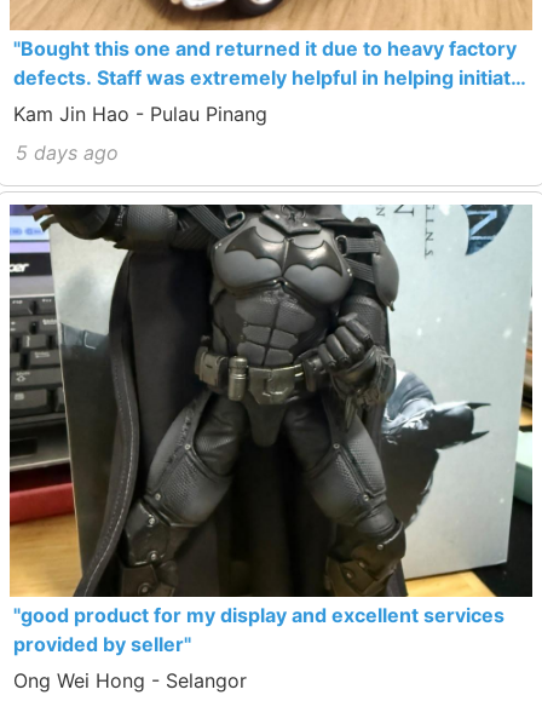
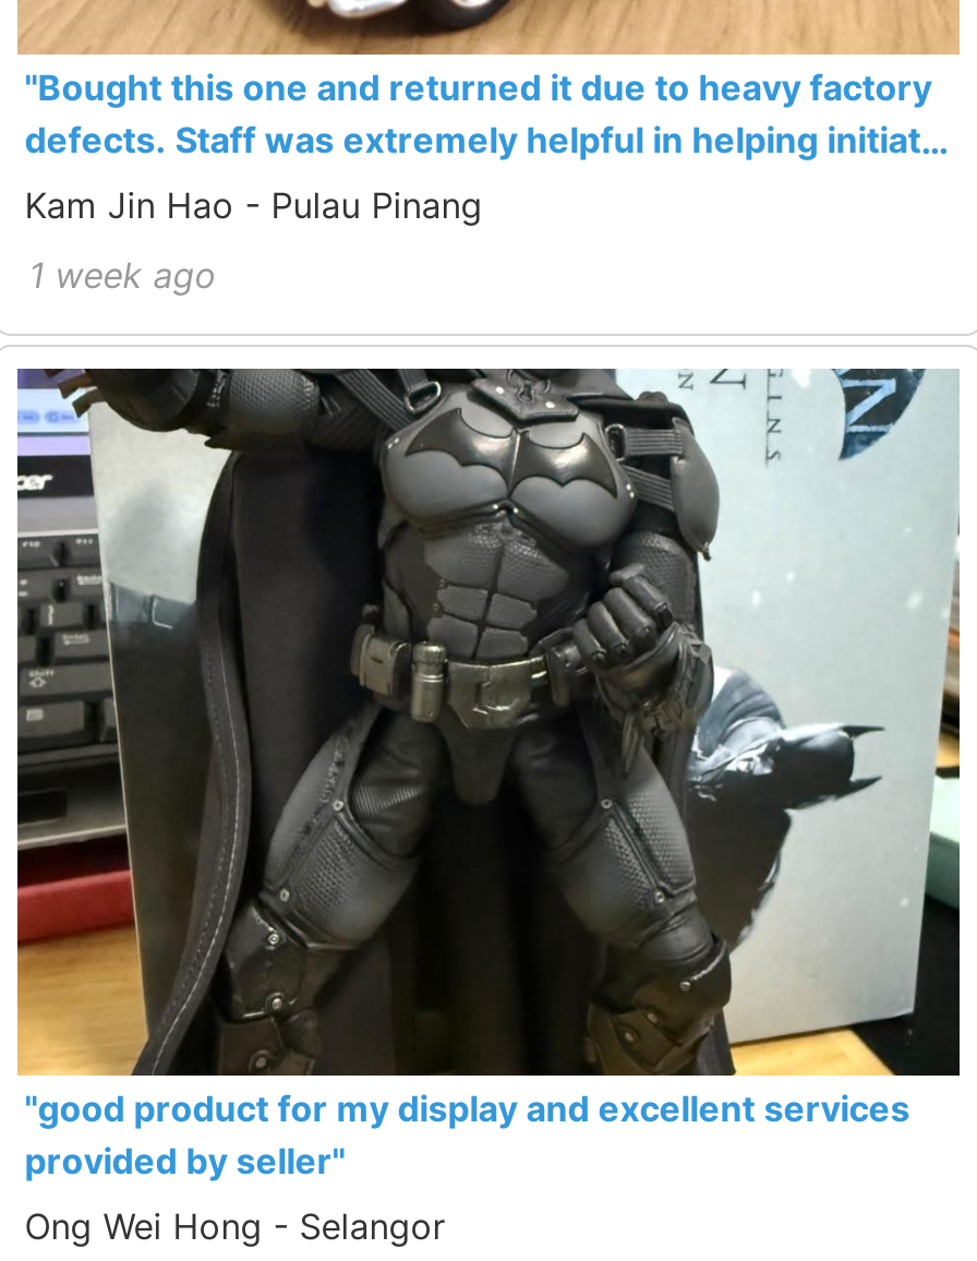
- 5 days ago
+ 1 week ago
